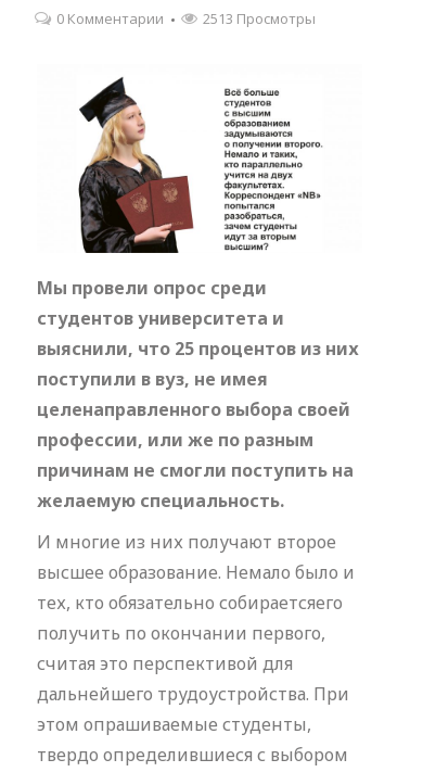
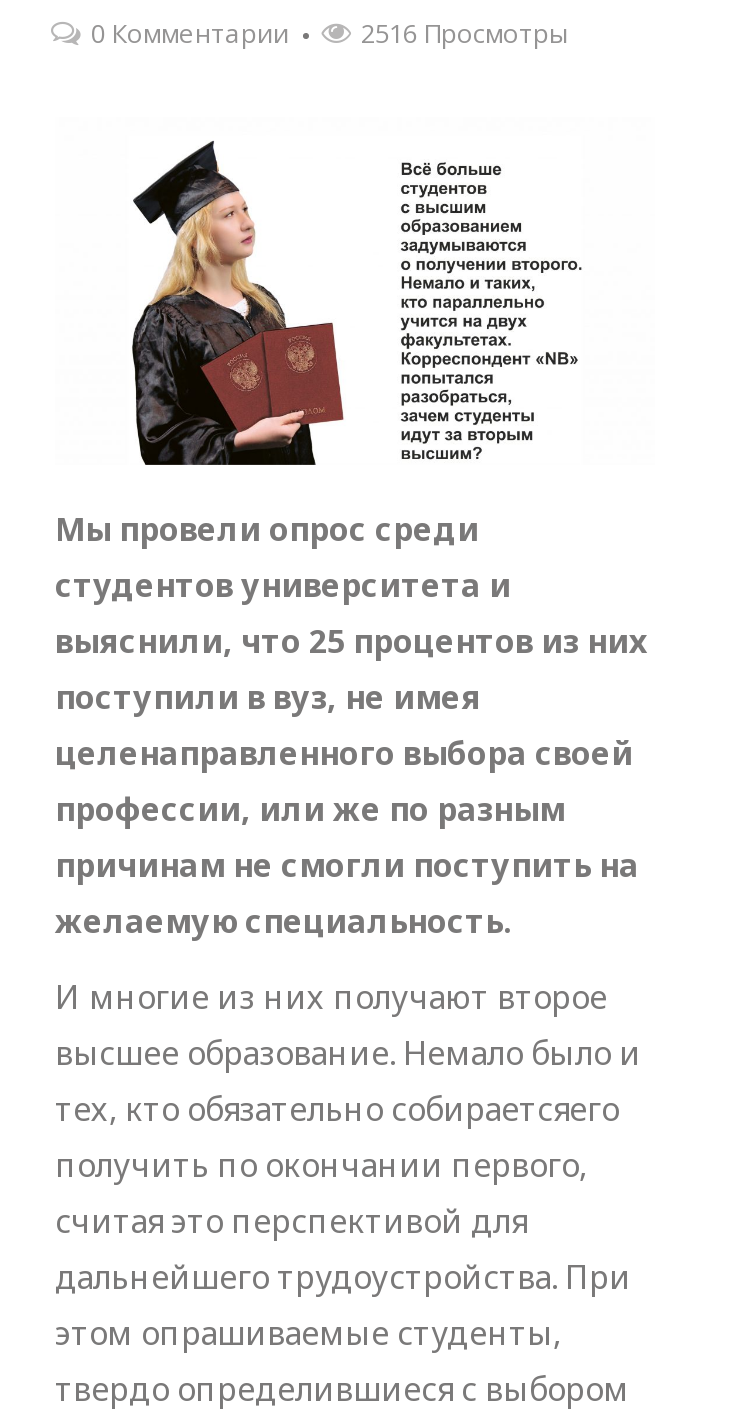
- 0 Комментарии 2513 Просмотры
+ 0 Комментарии 2516 Просмотры
